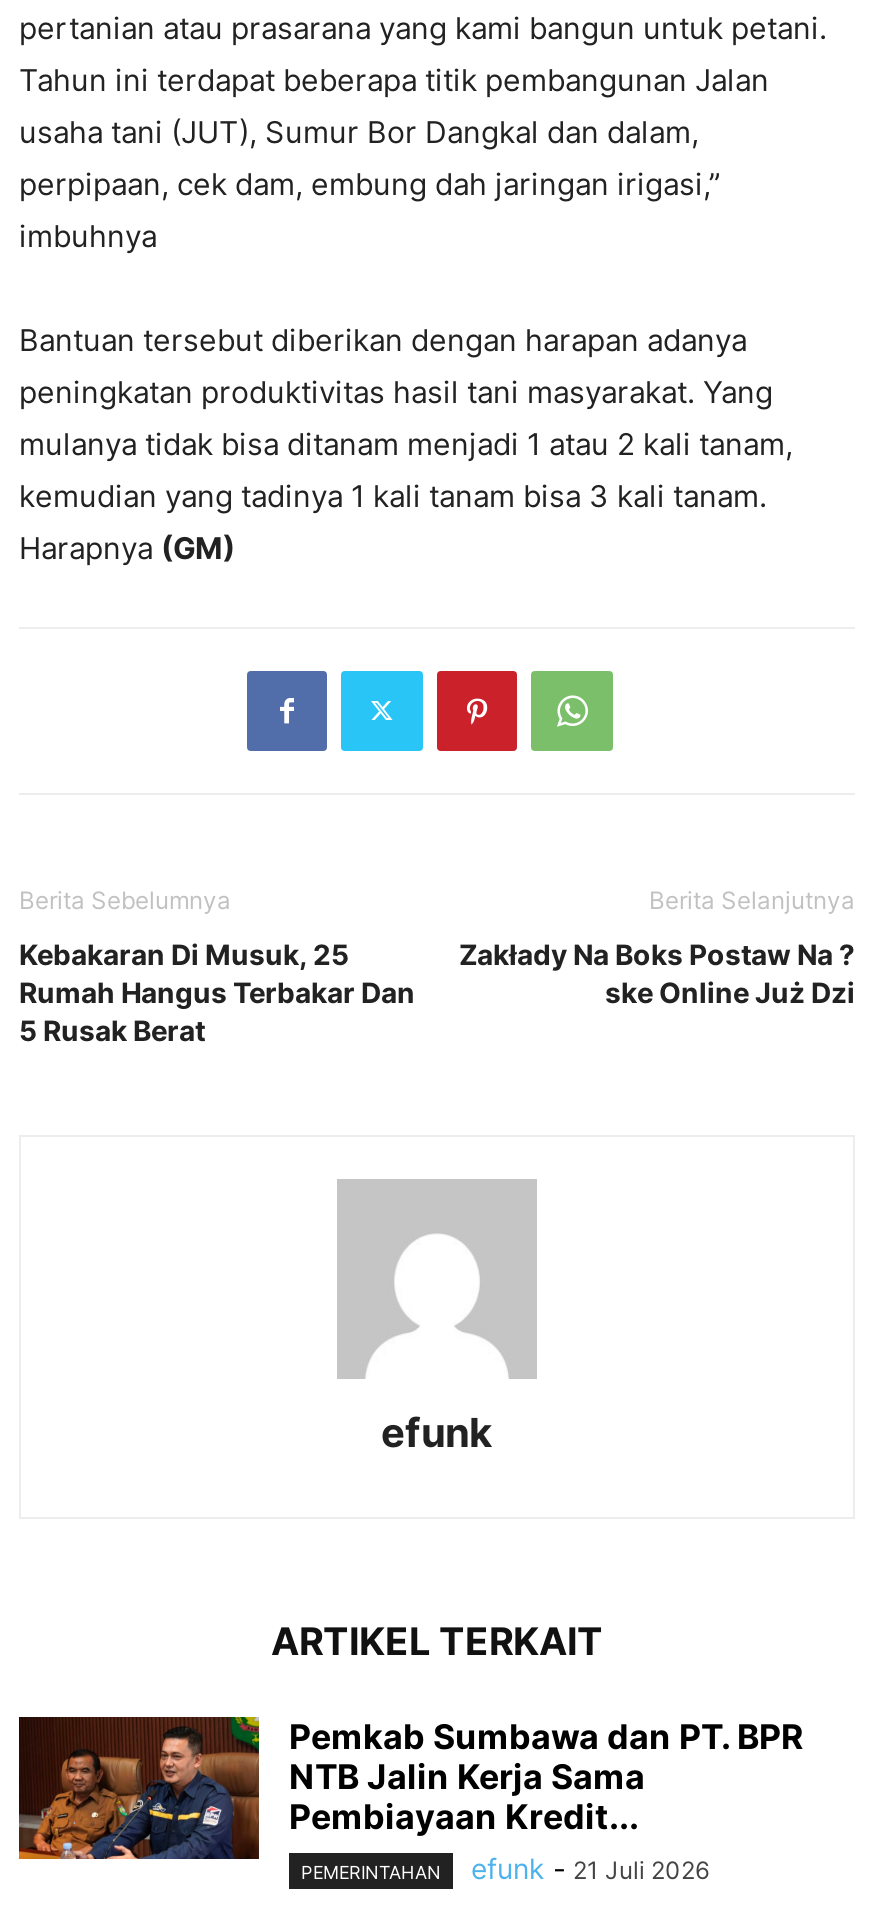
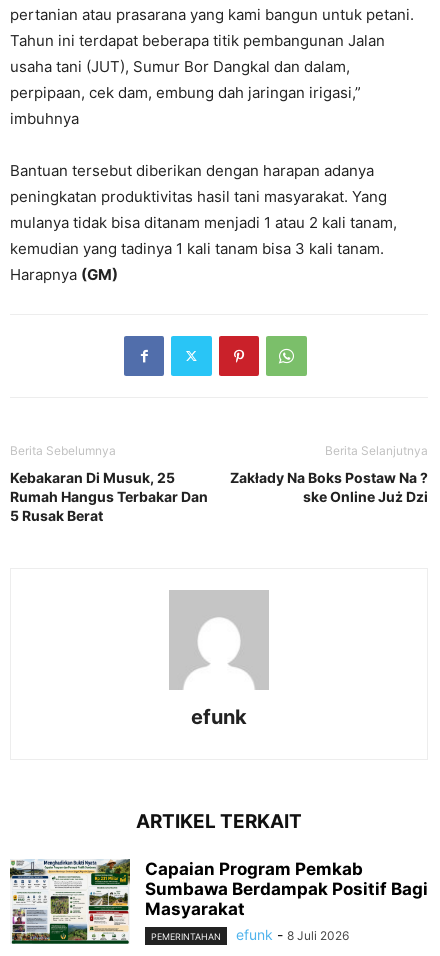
- [image]
- Pemkab Sumbawa dan PT. BPR
- NTB Jalin Kerja Sama
- Pembiayaan Kredit...
+ [image]
+ Capaian Program Pemkab
+ Sumbawa Berdampak Positif Bagi
+ Masyarakat

- PEMERINTAHAN efunk - 21 Juli 2026
+ PEMERINTAHAN efunk - 8 Juli 2026
